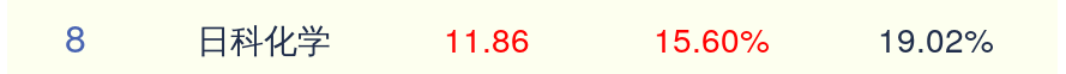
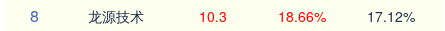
- 日科化学
- 11.86
- 15.60%
- 19.02%
+ 龙源技术
+ 10.3
+ 18.66%
+ 17.12%
